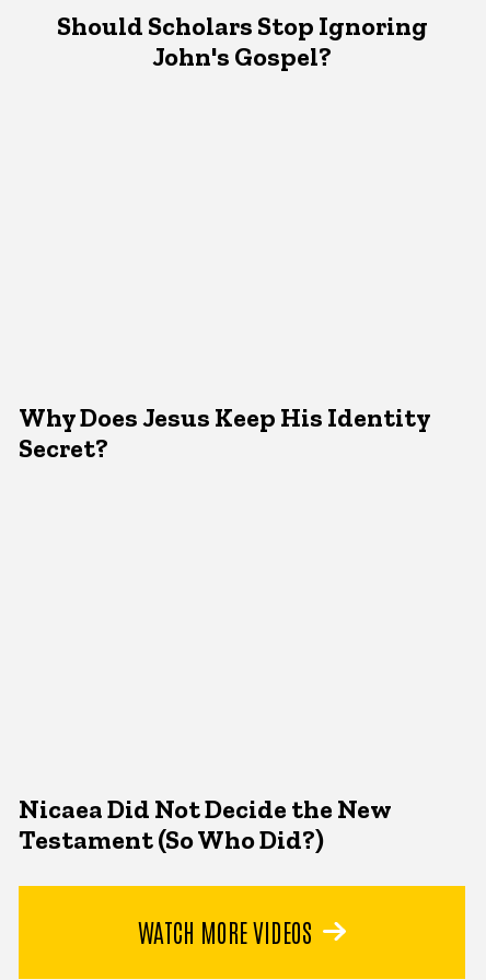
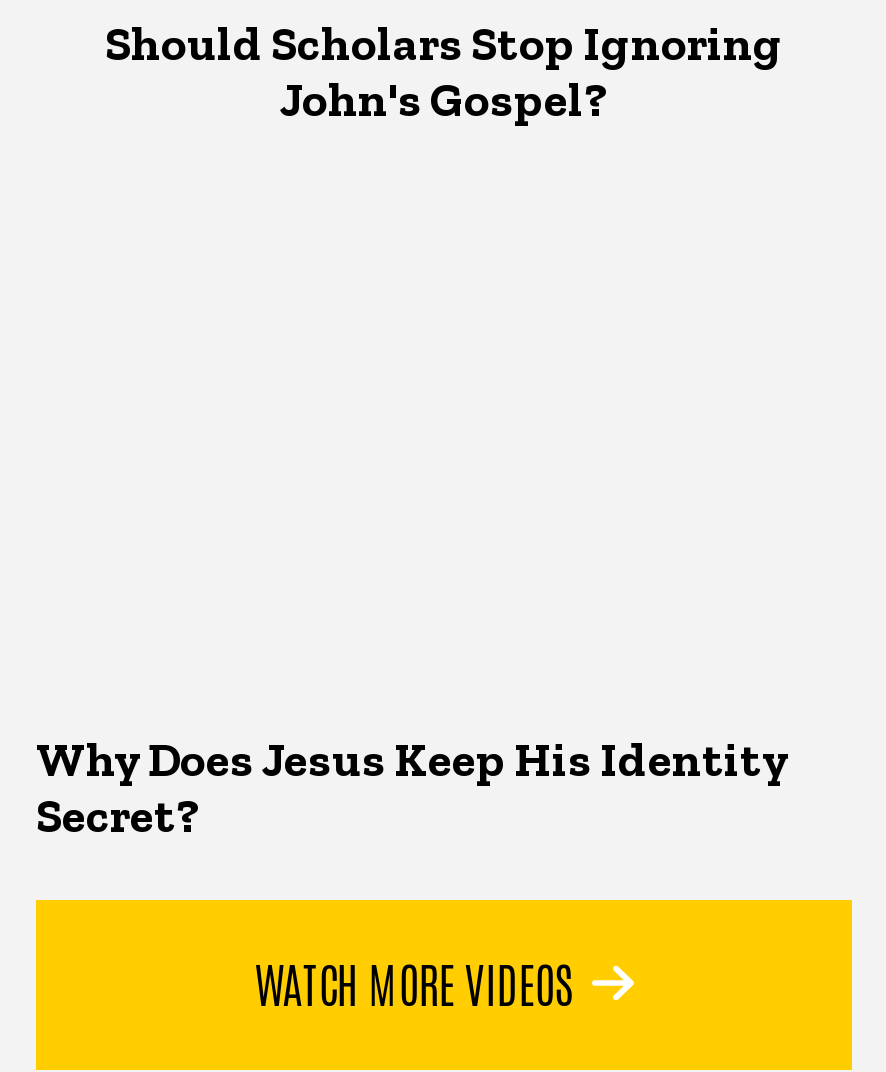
- Nicaea Did Not Decide the New
- Testament (So Who Did?)
